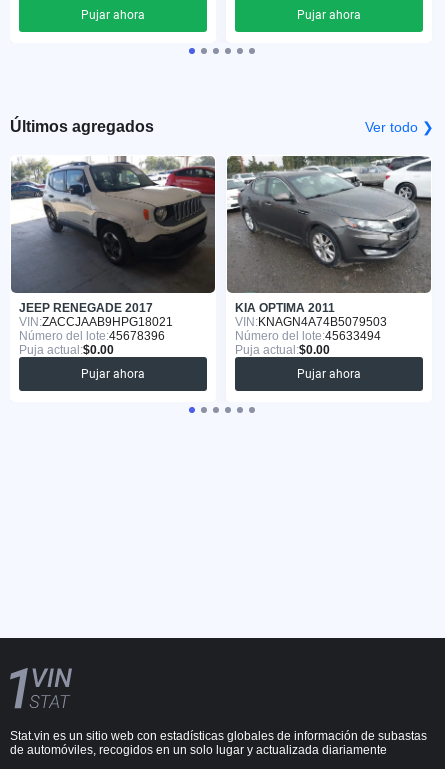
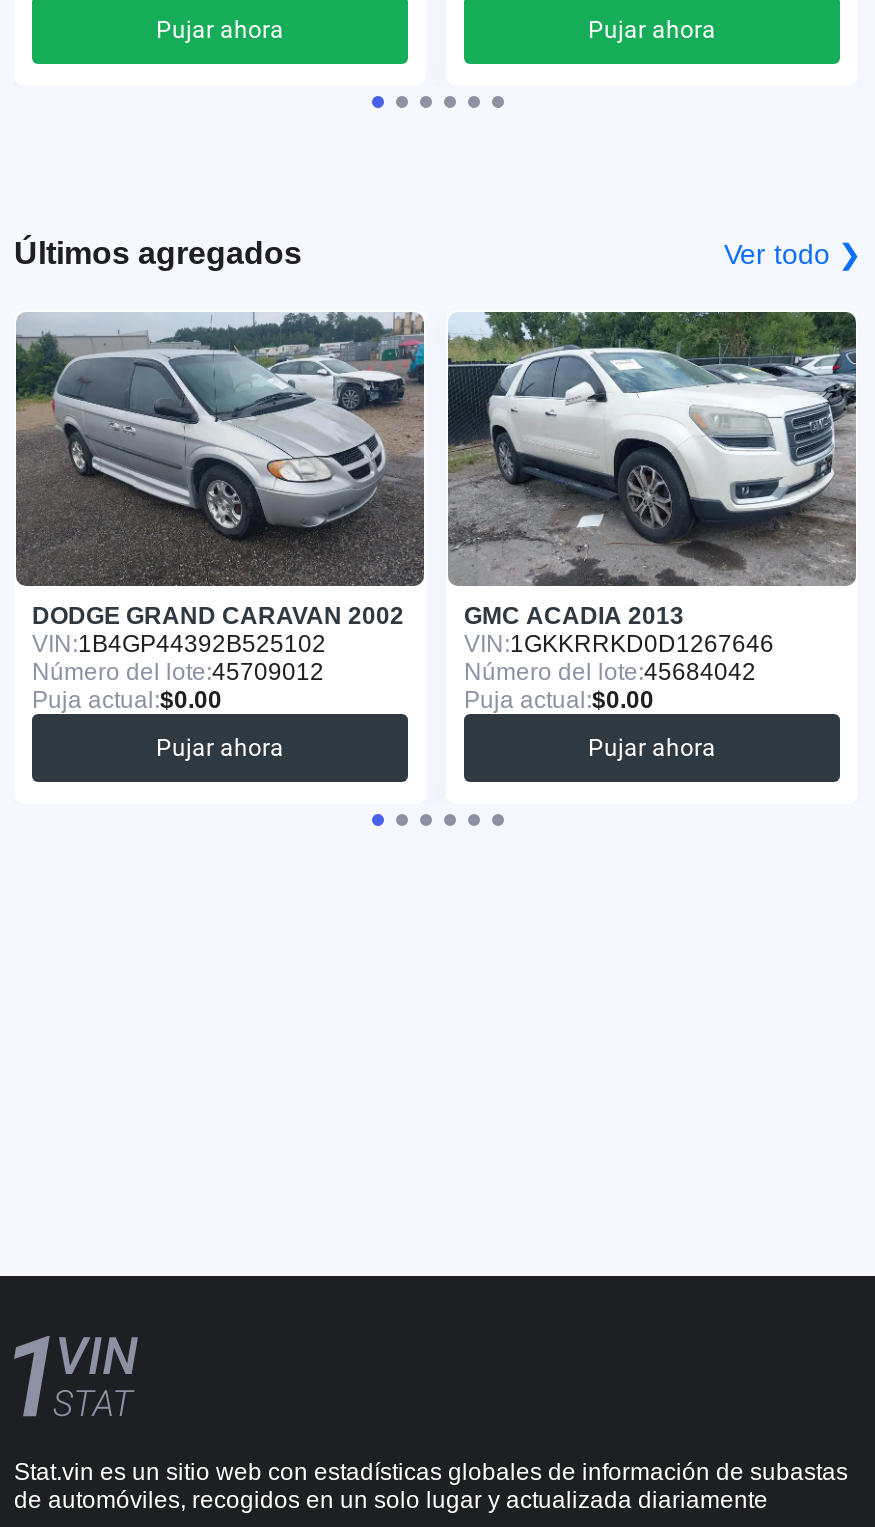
- [image]
- JEEP RENEGADE 2017
- VIN: ZACCJAAB9HPG18021
- Número del lote:45678396
+ [image]
+ DODGE GRAND CARAVAN 2002
+ VIN: 1B4GP44392B525102
+ Número del lote:45709012

- [image]
- KIA OPTIMA 2011
- VIN: KNAGN4A74B5079503
- Número del lote:45633494
+ [image]
+ GMC ACADIA 2013
+ VIN: 1GKKRRKD0D1267646
+ Número del lote:45684042
